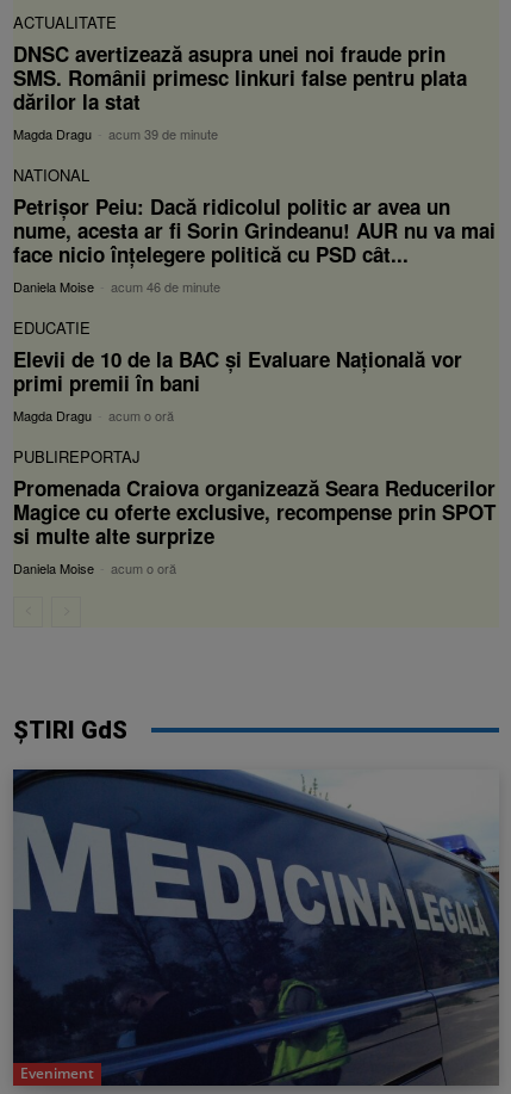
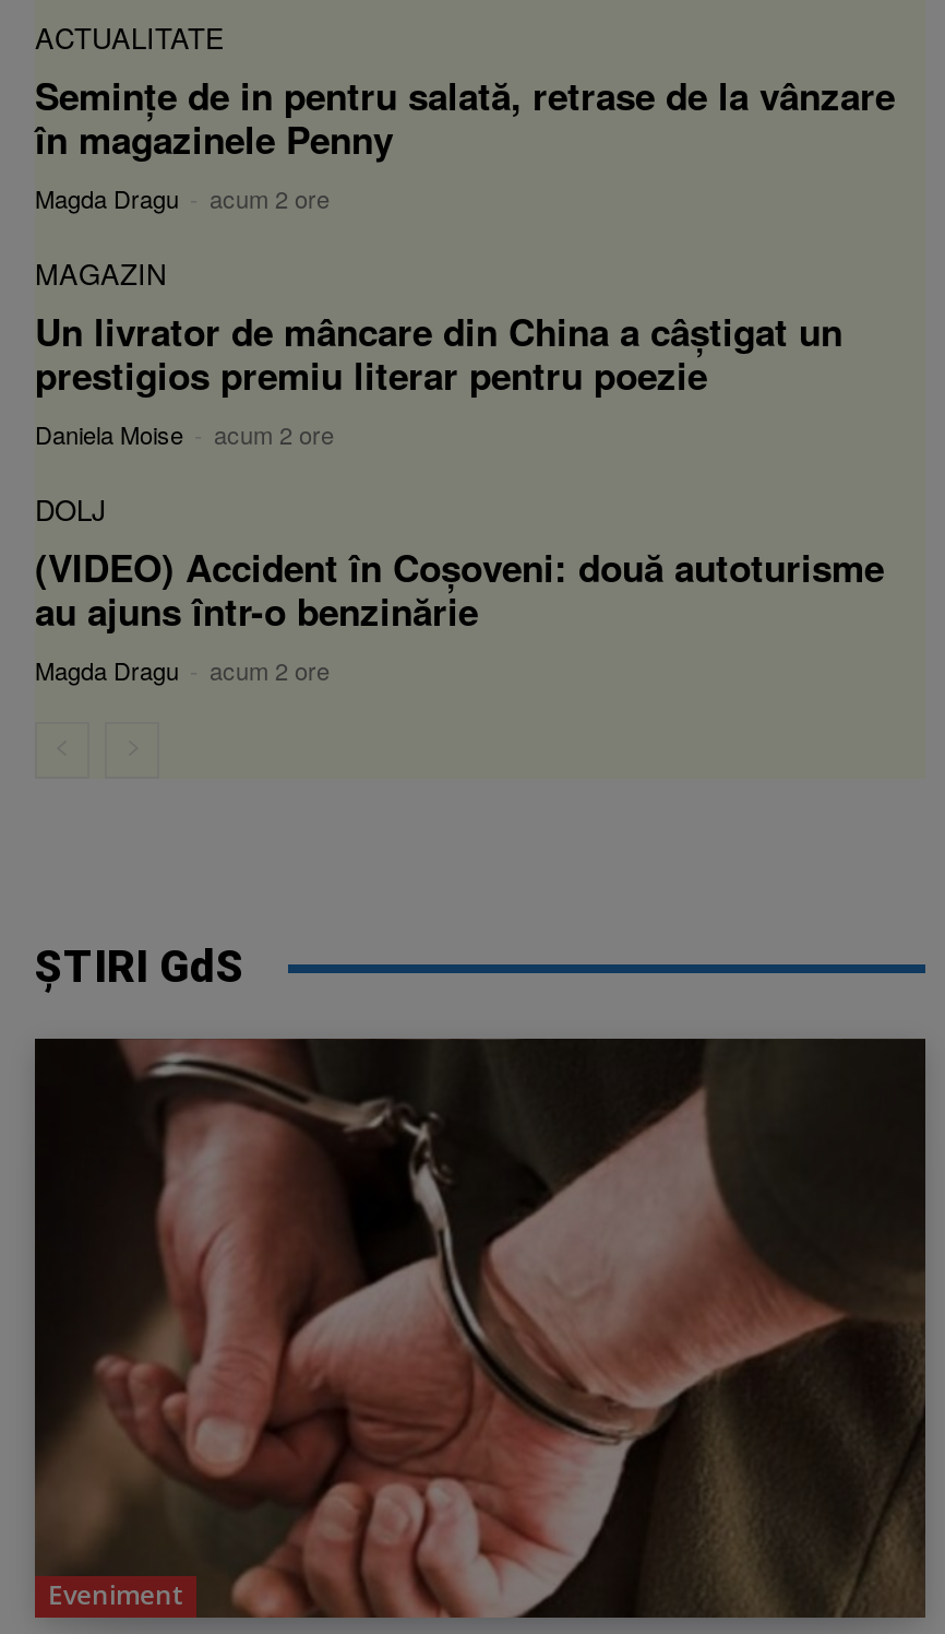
- DNSC avertizează asupra unei noi fraude prin
- SMS. Românii primesc linkuri false pentru plata
- dărilor la stat
- Magda Dragu - acum 39 de minute
- NATIONAL
- Petrișor Peiu: Dacă ridicolul politic ar avea un
- nume, acesta ar fi Sorin Grindeanu! AUR nu va mai
- face nicio înțelegere politică cu PSD cât...
- Daniela Moise - acum 46 de minute
- EDUCATIE
- Elevii de 10 de la BAC și Evaluare Națională vor
- primi premii în bani
- Magda Dragu - acum o oră
- PUBLIREPORTAJ
- Promenada Craiova organizează Seara Reducerilor
- Magice cu oferte exclusive, recompense prin SPOT
- si multe alte surprize
- Daniela Moise - acum o oră
+ Seminţe de in pentru salată, retrase de la vânzare
+ în magazinele Penny
+ Magda Dragu - acum 2 ore
+ MAGAZIN
+ Un livrator de mâncare din China a câștigat un
+ prestigios premiu literar pentru poezie
+ Daniela Moise - acum 2 ore
+ DOLJ
+ (VIDEO) Accident în Coșoveni: două autoturisme
+ au ajuns într-o benzinărie
+ Magda Dragu - acum 2 ore

- [image]
+ [image]
